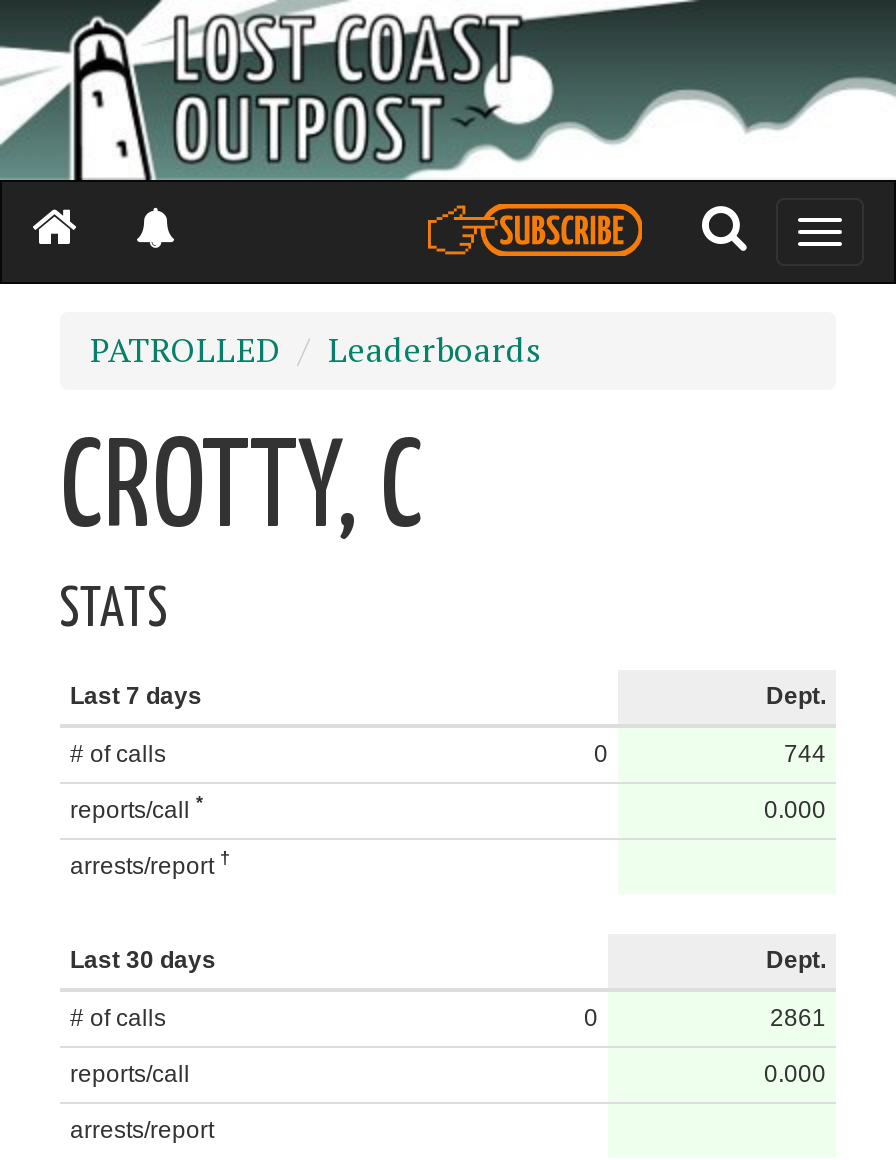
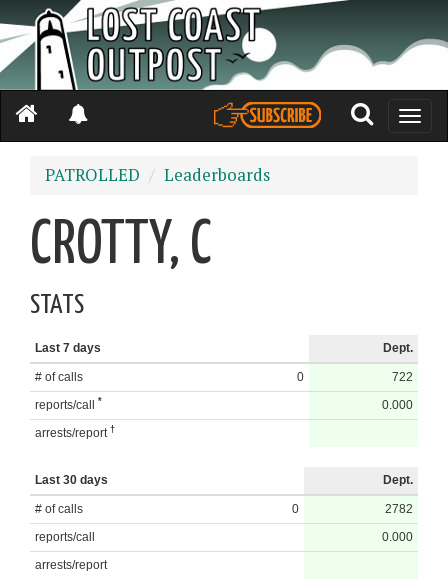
- 744
+ 722

- 2861
+ 2782
